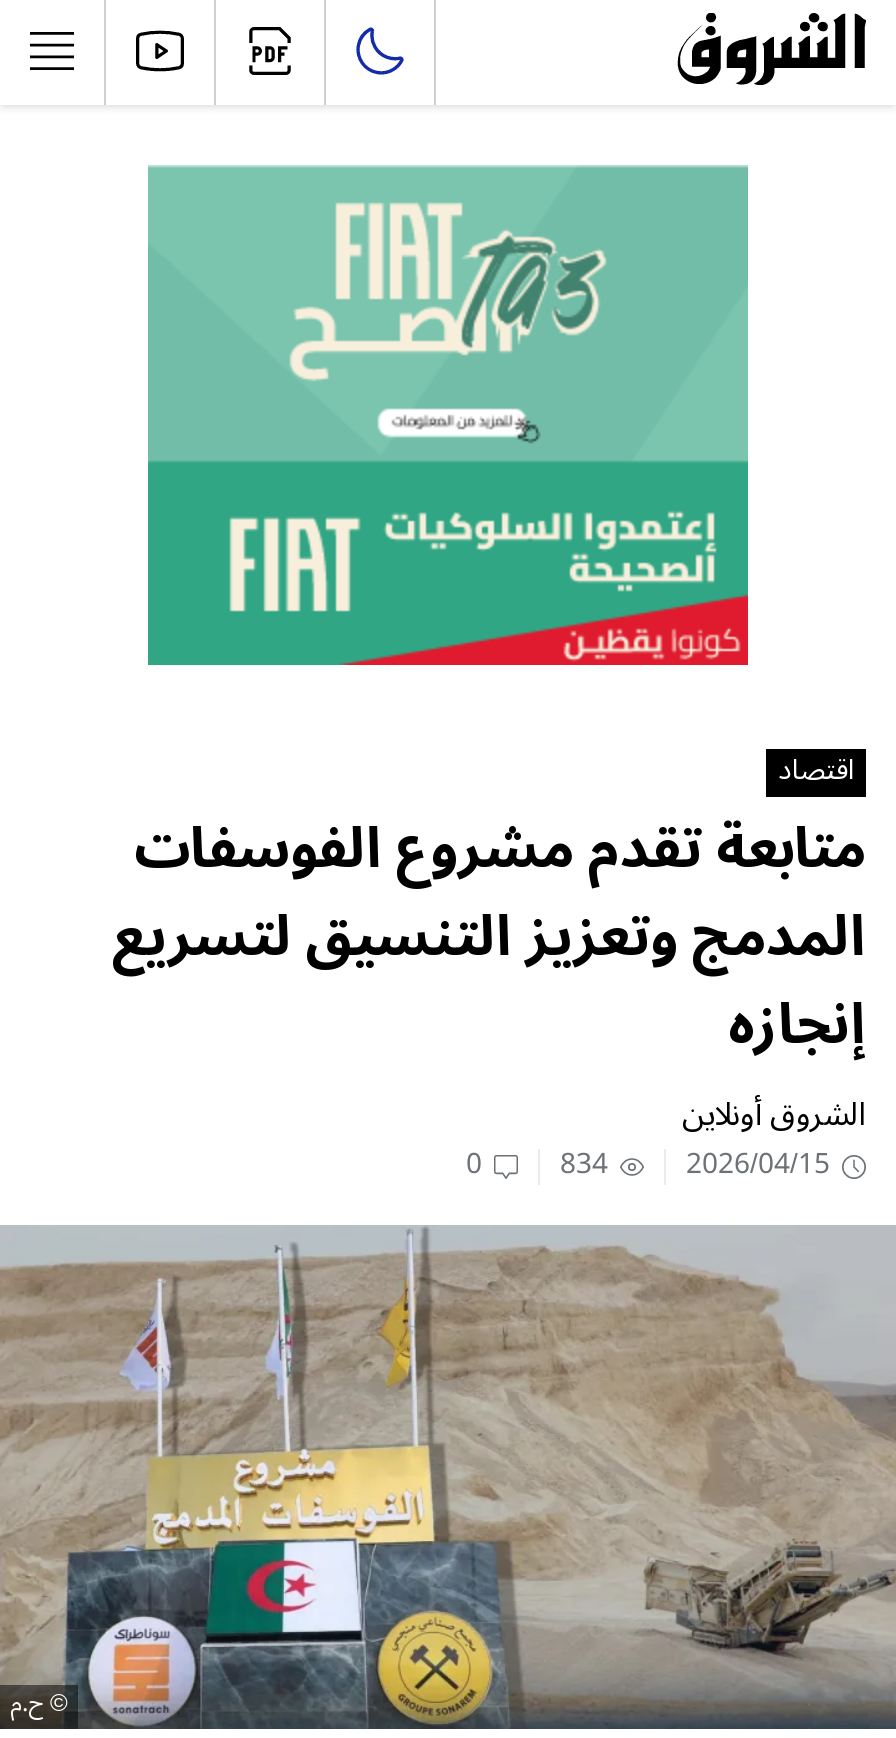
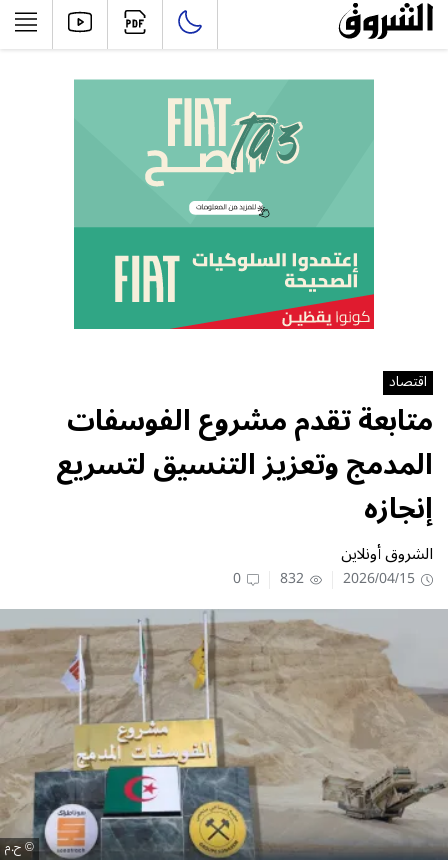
- 0 834 2026/04/15
+ 0 832 2026/04/15
